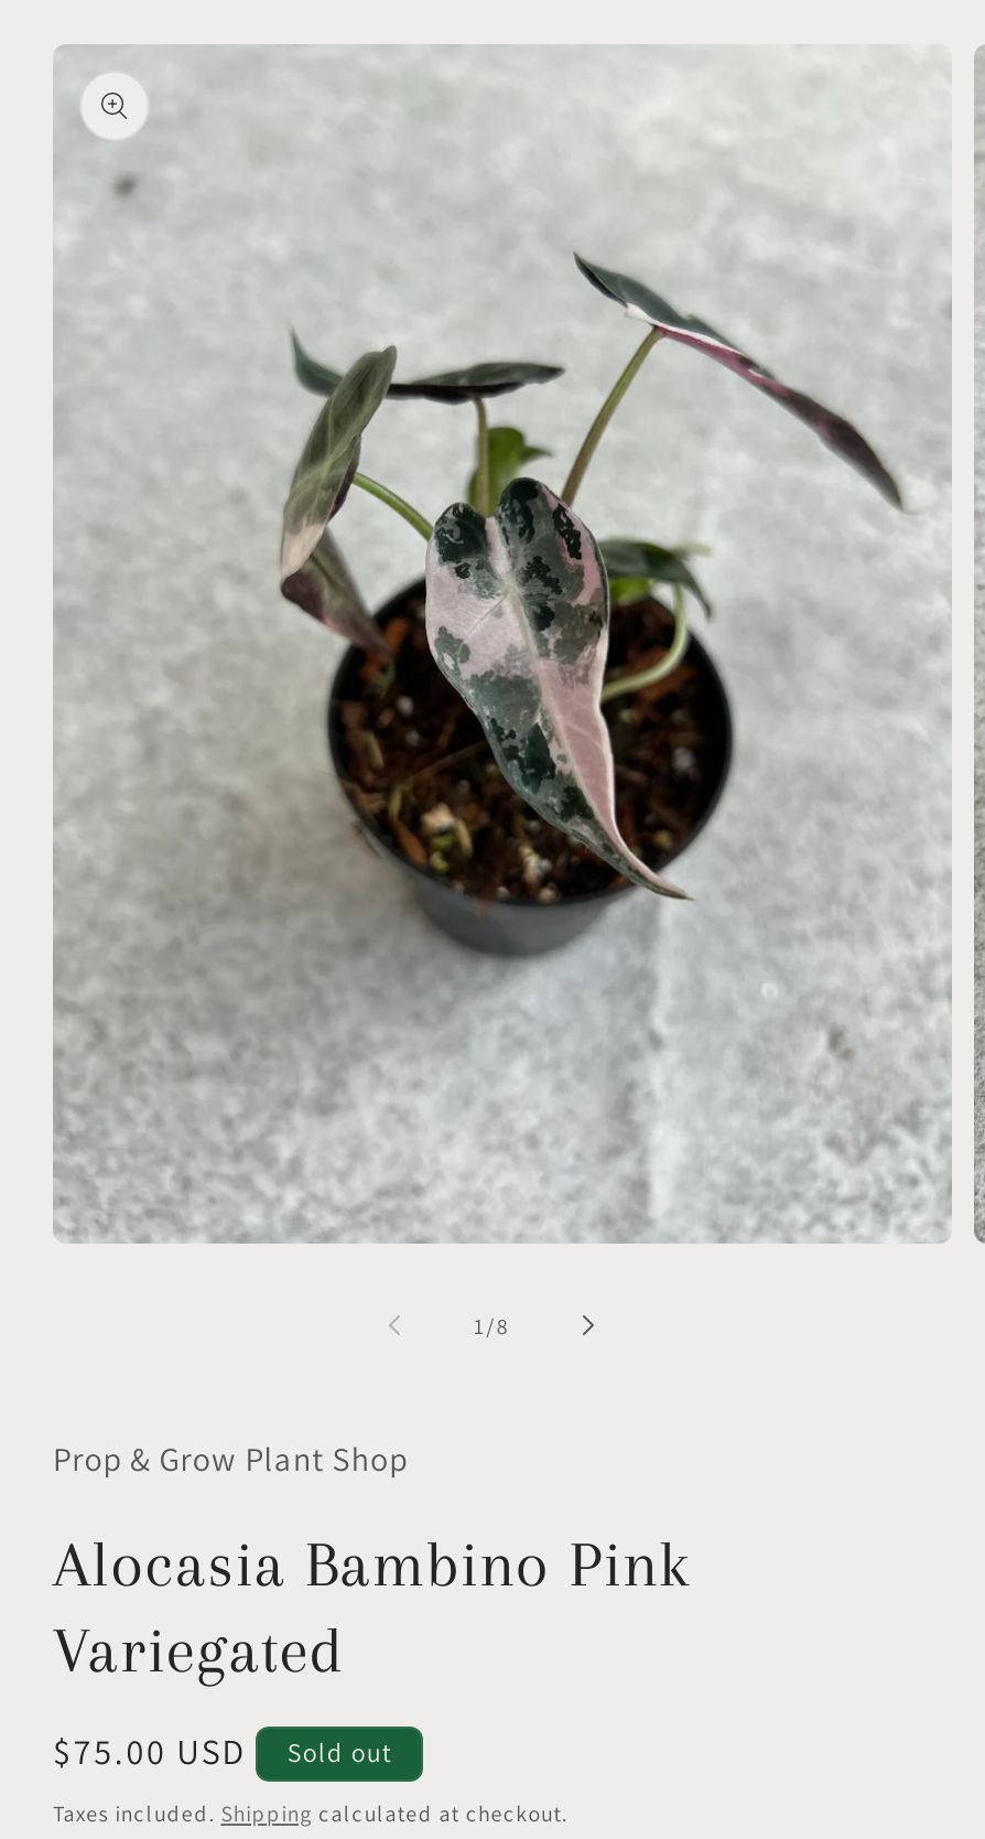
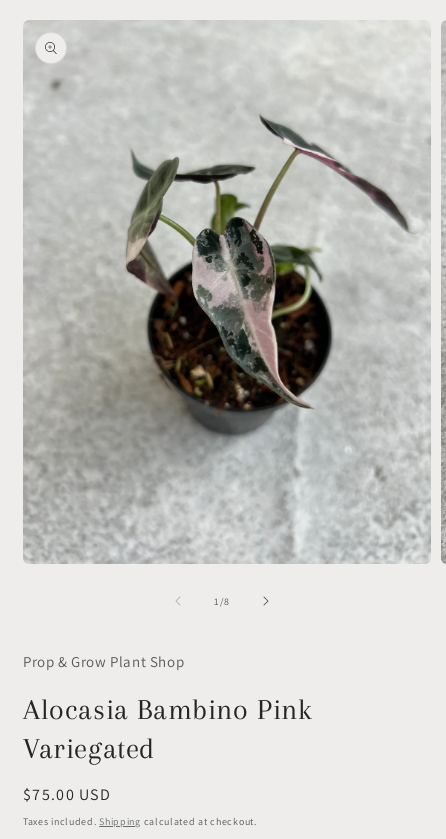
- Sold out
